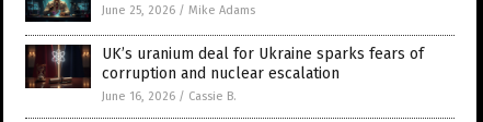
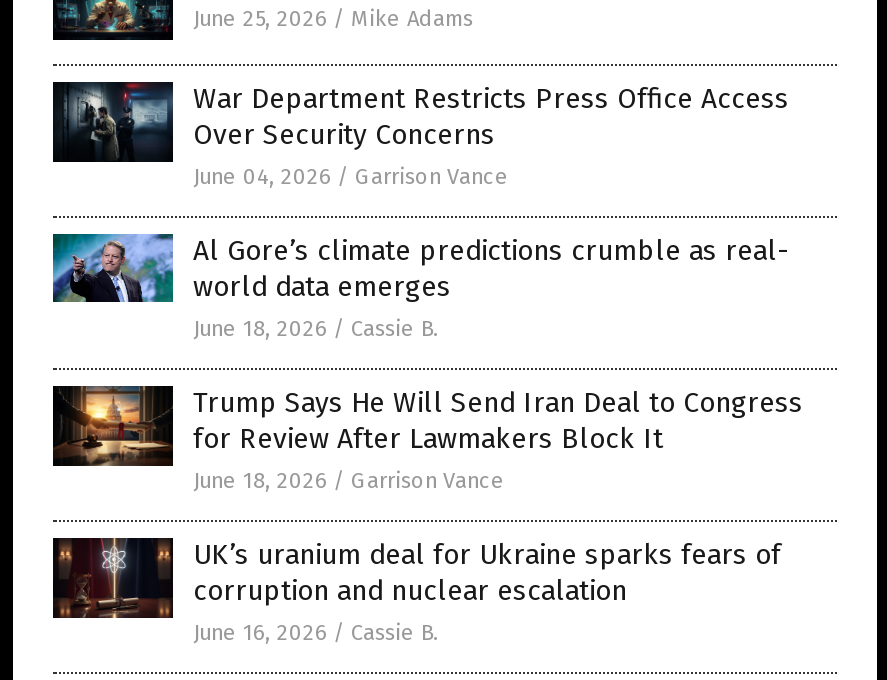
+ [image]

+ [image]
+ War Department Restricts Press Office Access
+ Over Security Concerns
+ June 04, 2026 / Garrison Vance
+ Al Gore’s climate predictions crumble as real-
+ world data emerges
+ June 18, 2026 / Cassie B.
+ Trump Says He Will Send Iran Deal to Congress
+ for Review After Lawmakers Block It
+ June 18, 2026 / Garrison Vance
